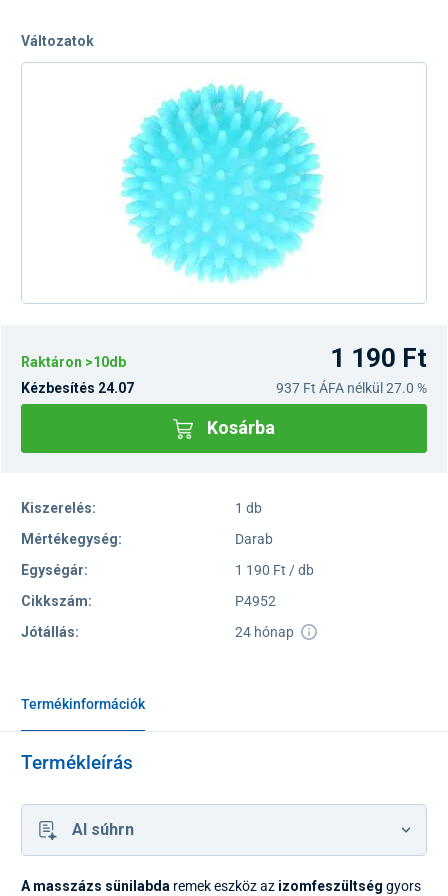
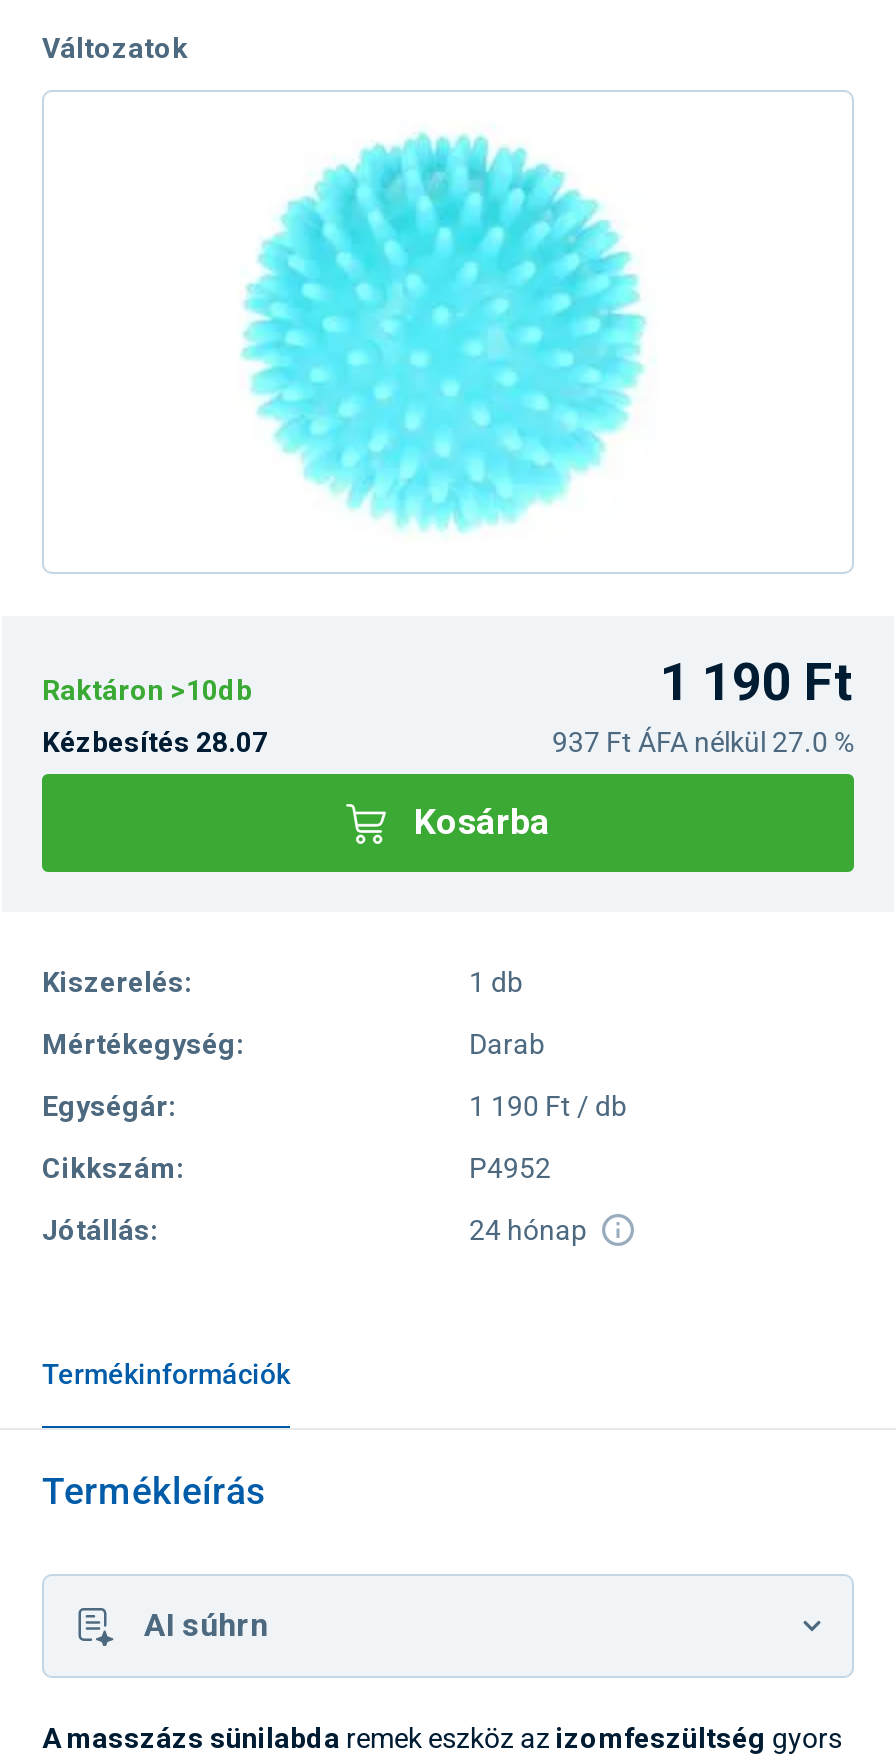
- Kézbesítés 24.07
+ Kézbesítés 28.07
